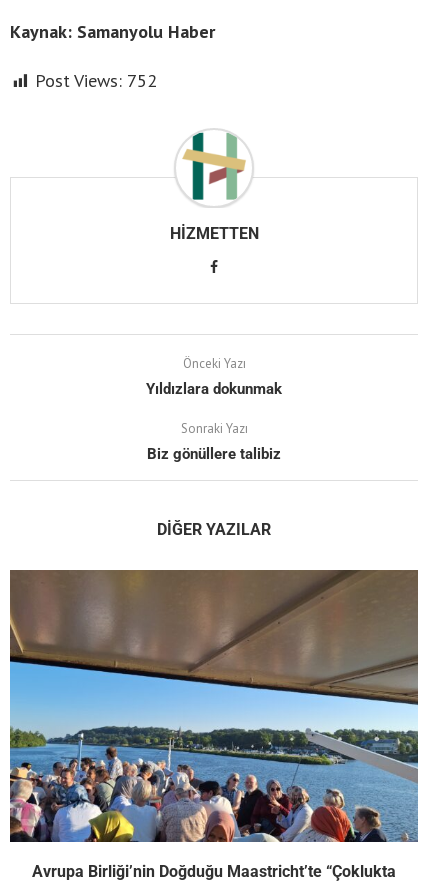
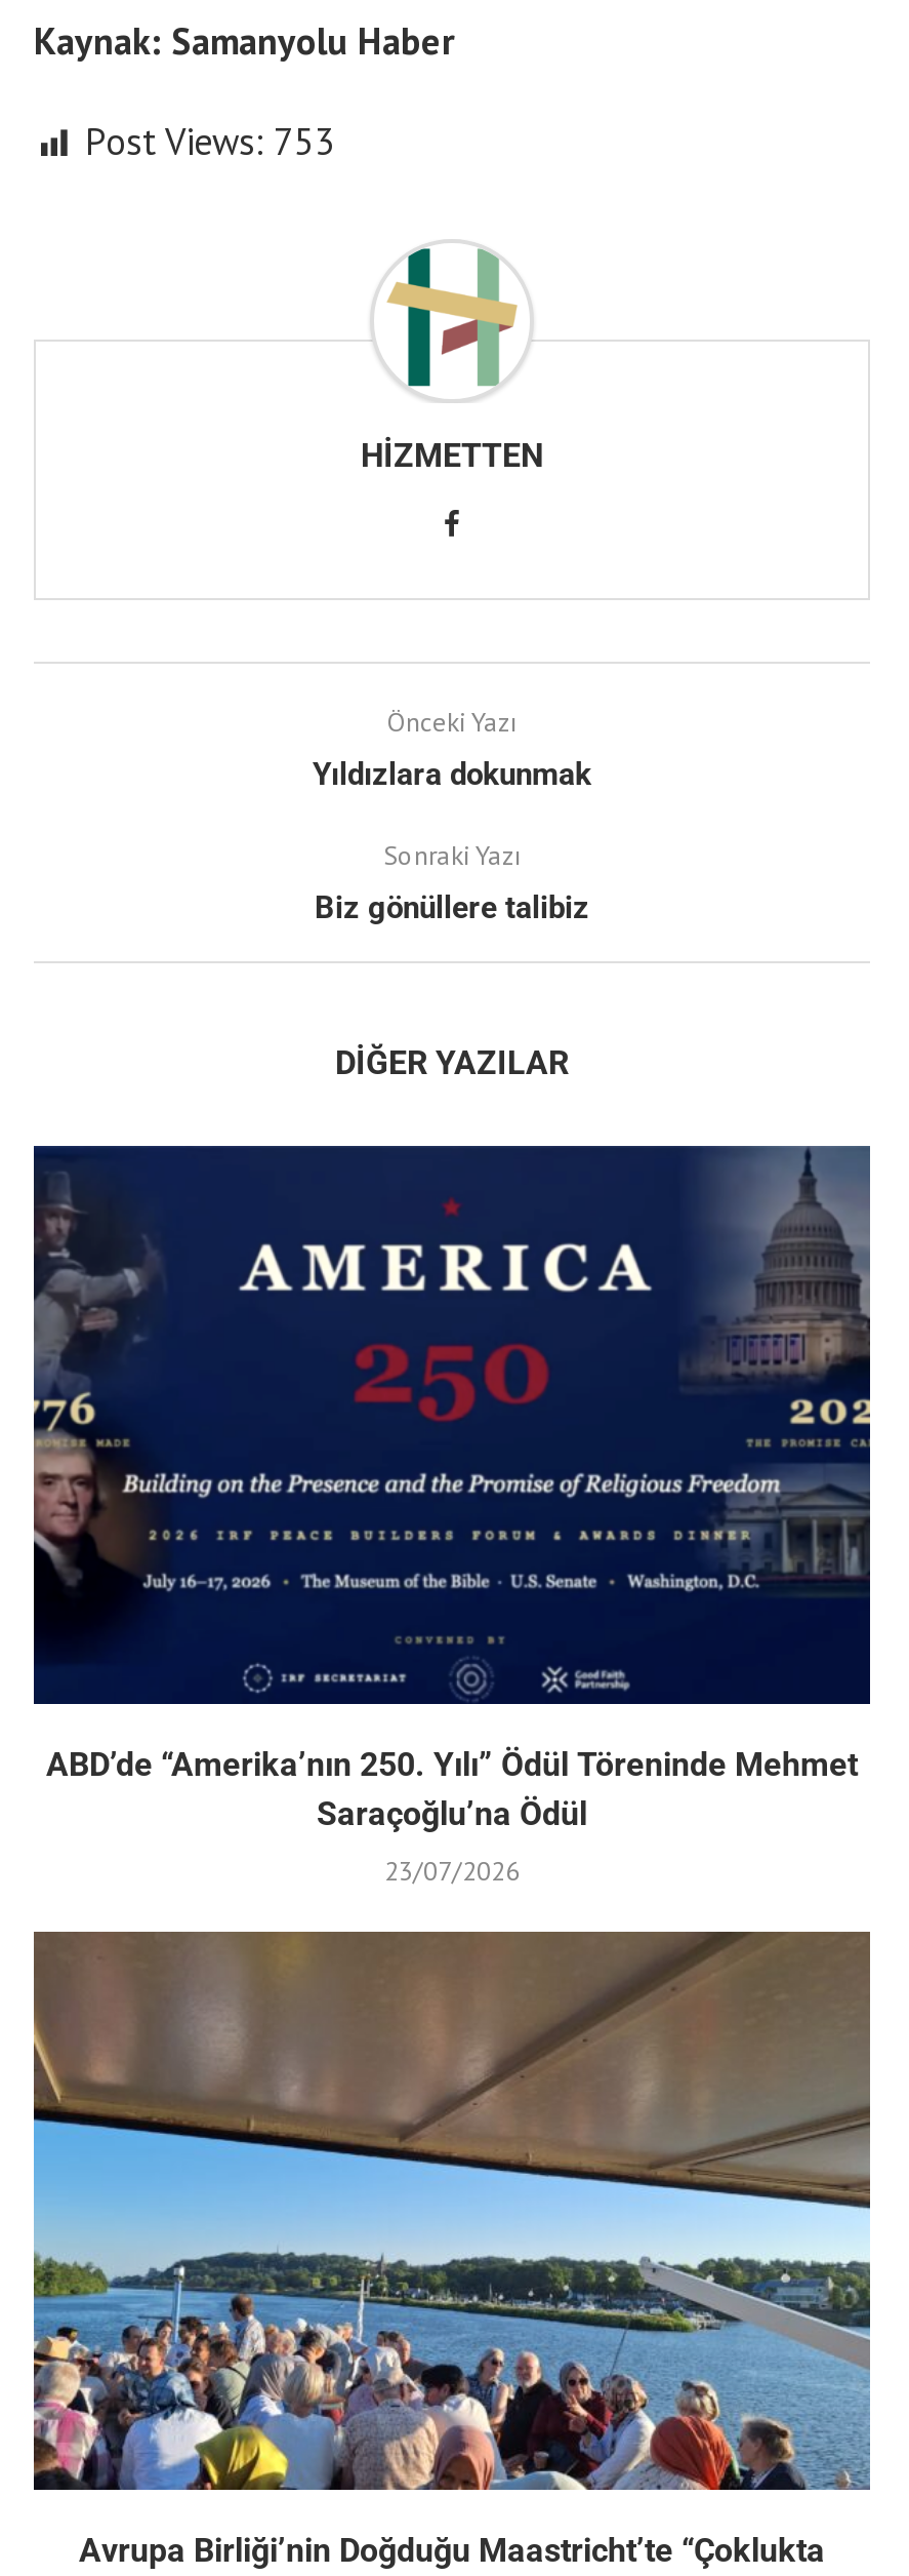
- Post Views: 752
+ Post Views: 753

+ [image]
+ ABD’de “Amerika’nın 250. Yılı” Ödül Töreninde Mehmet
+ Saraçoğlu’na Ödül
+ 23/07/2026
